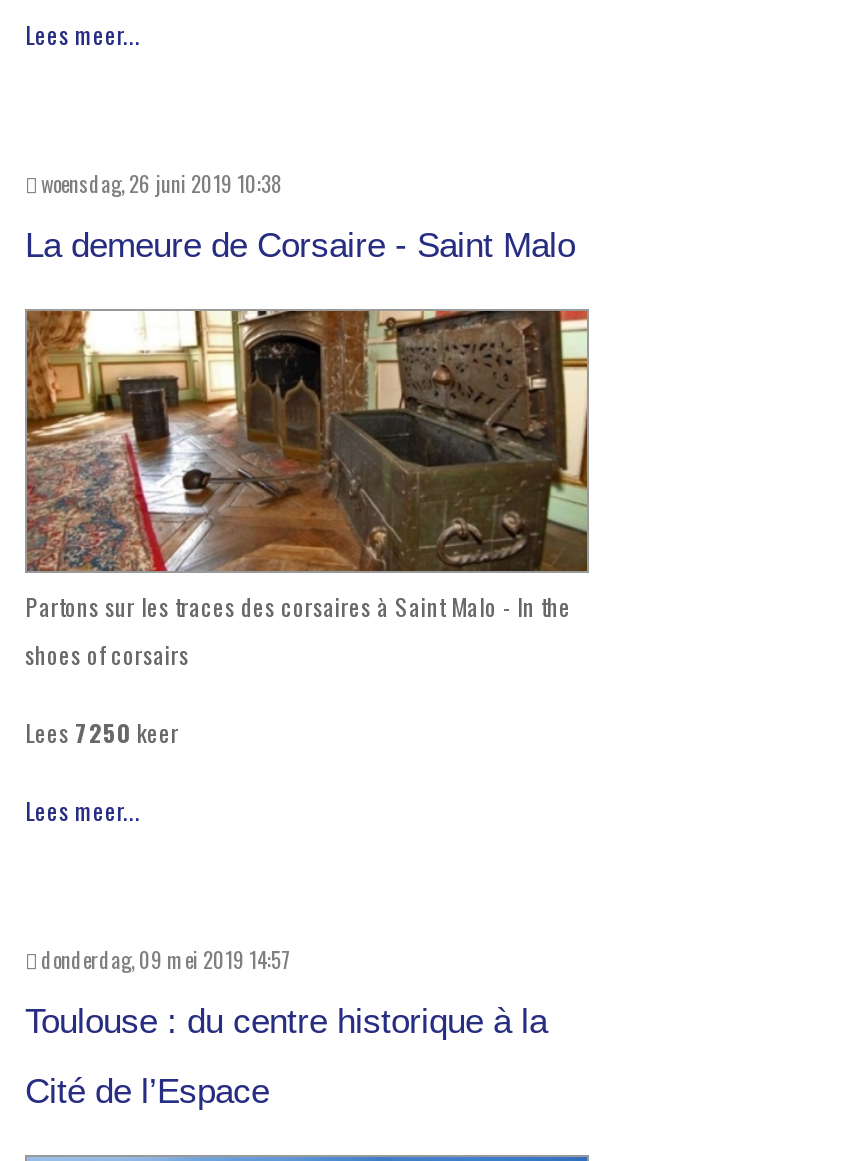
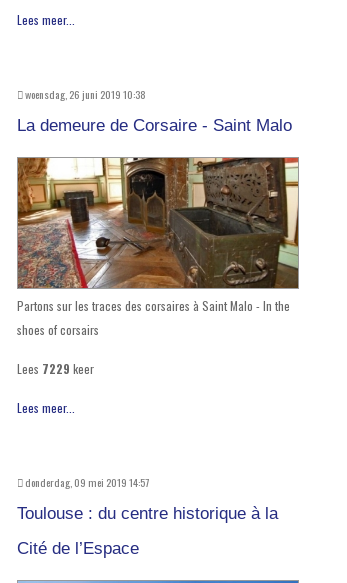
- Lees 7250 keer
+ Lees 7229 keer
